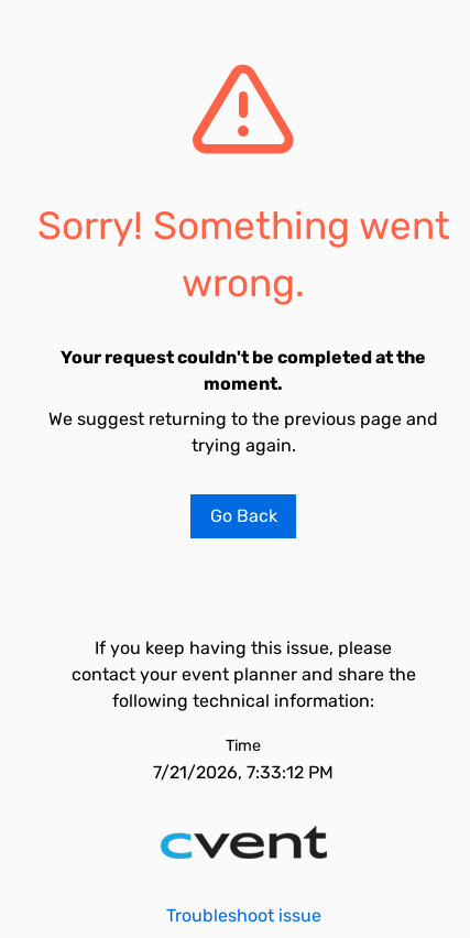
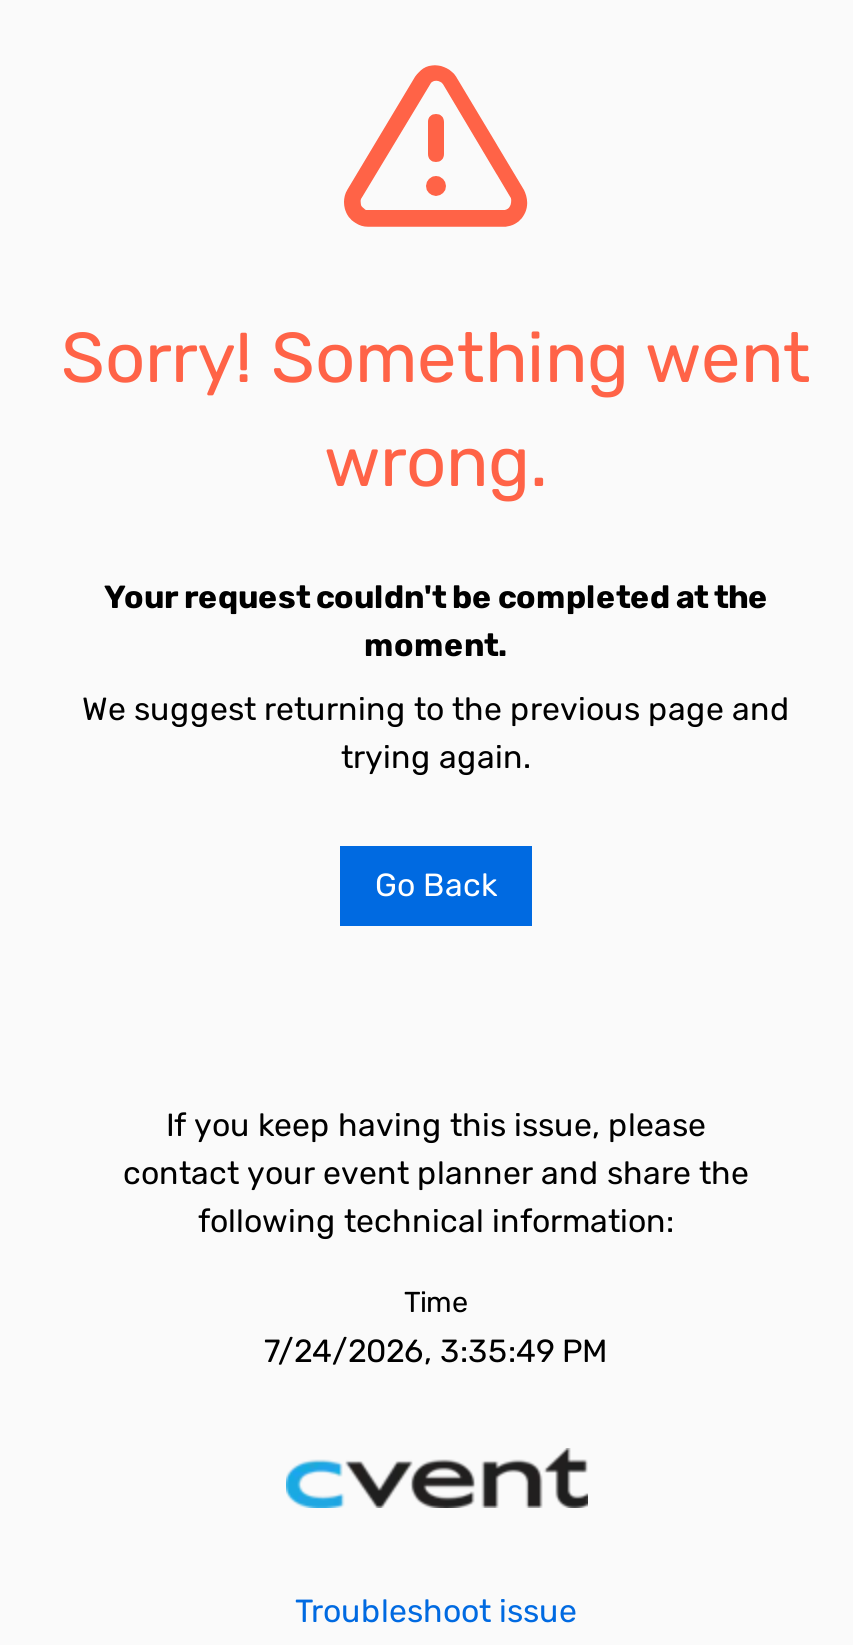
- 7/21/2026, 7:33:12 PM
+ 7/24/2026, 3:35:49 PM
